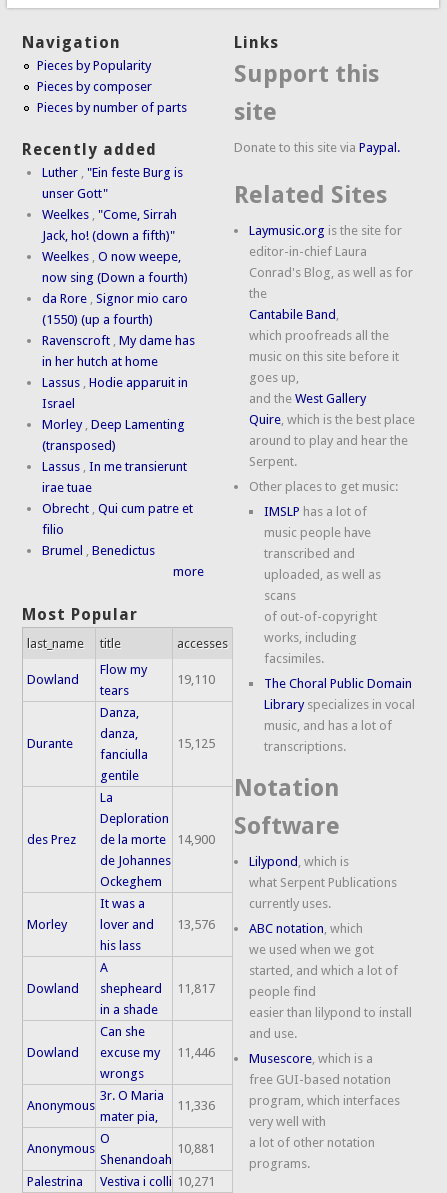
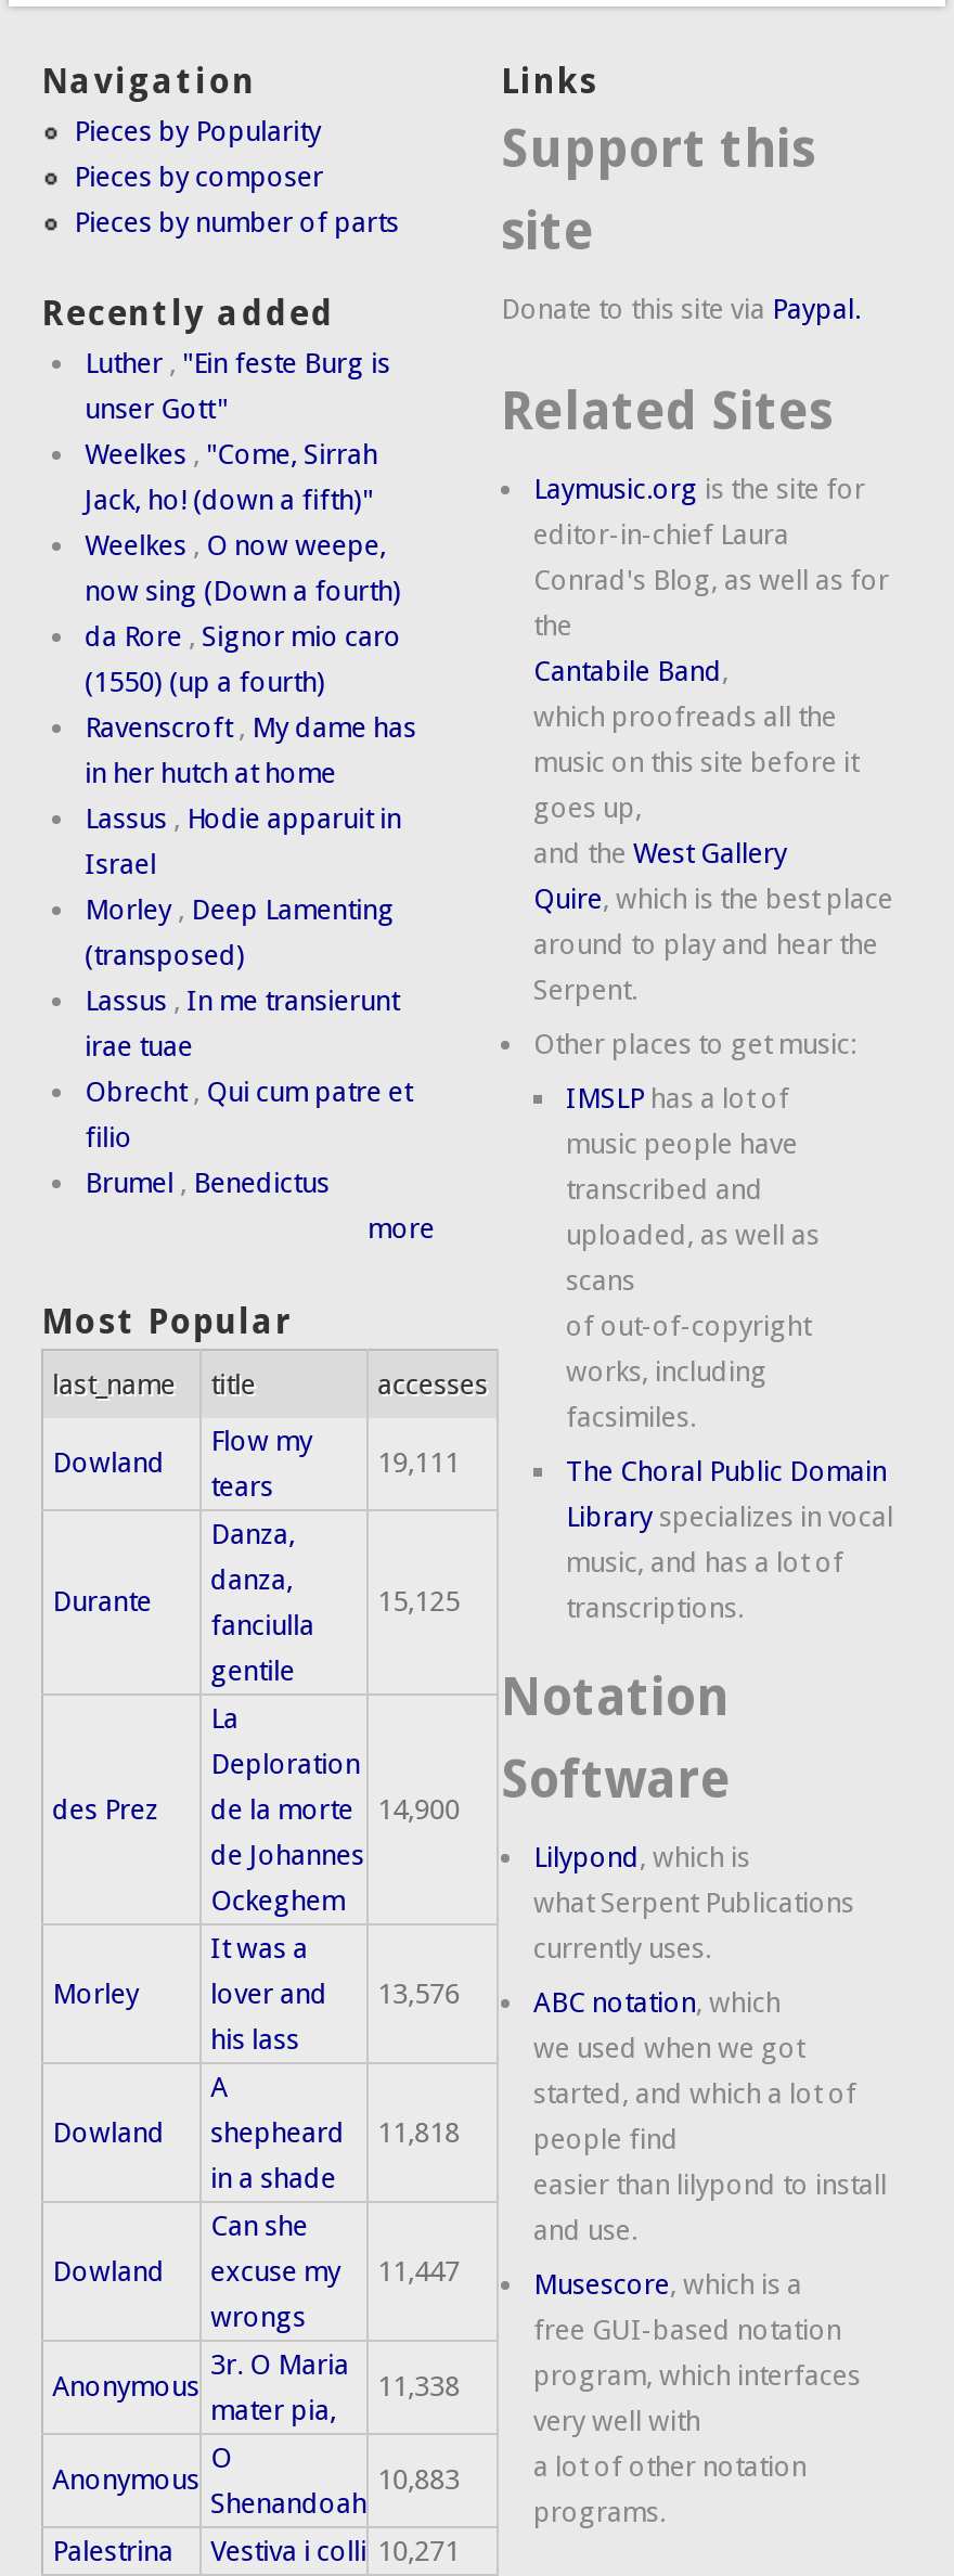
- 19,110
+ 19,111

- Dowland shepheard 11,817
+ Dowland shepheard 11,818

- Dowland excuse my 11,446
+ Dowland excuse my 11,447

- 11,336
+ 11,338

- 10,881
+ 10,883
